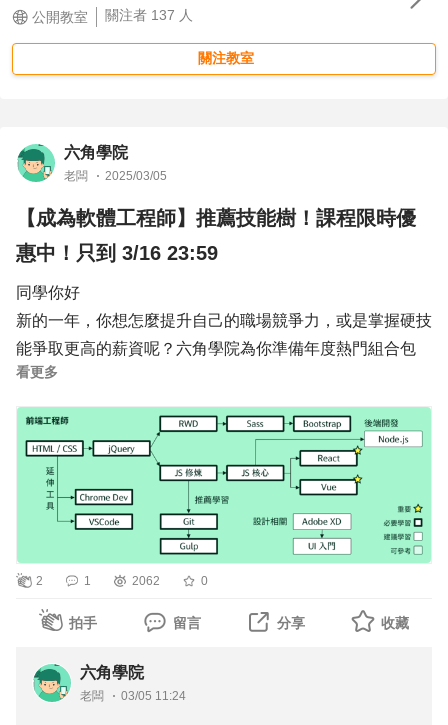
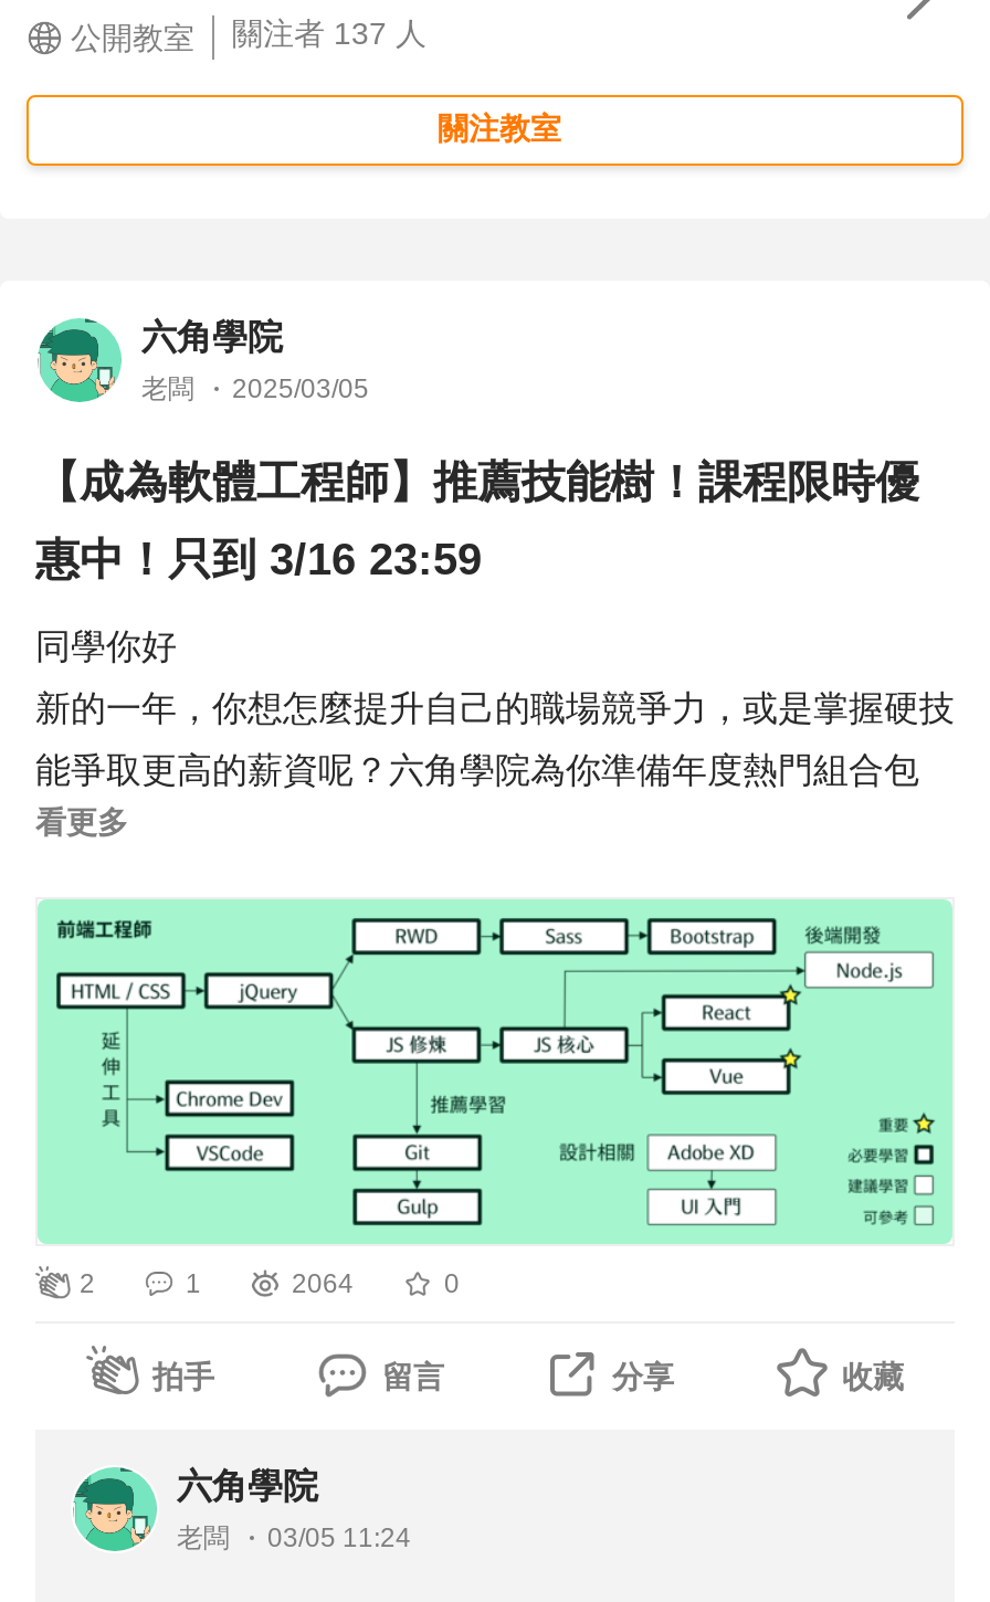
- 2062
+ 2064
